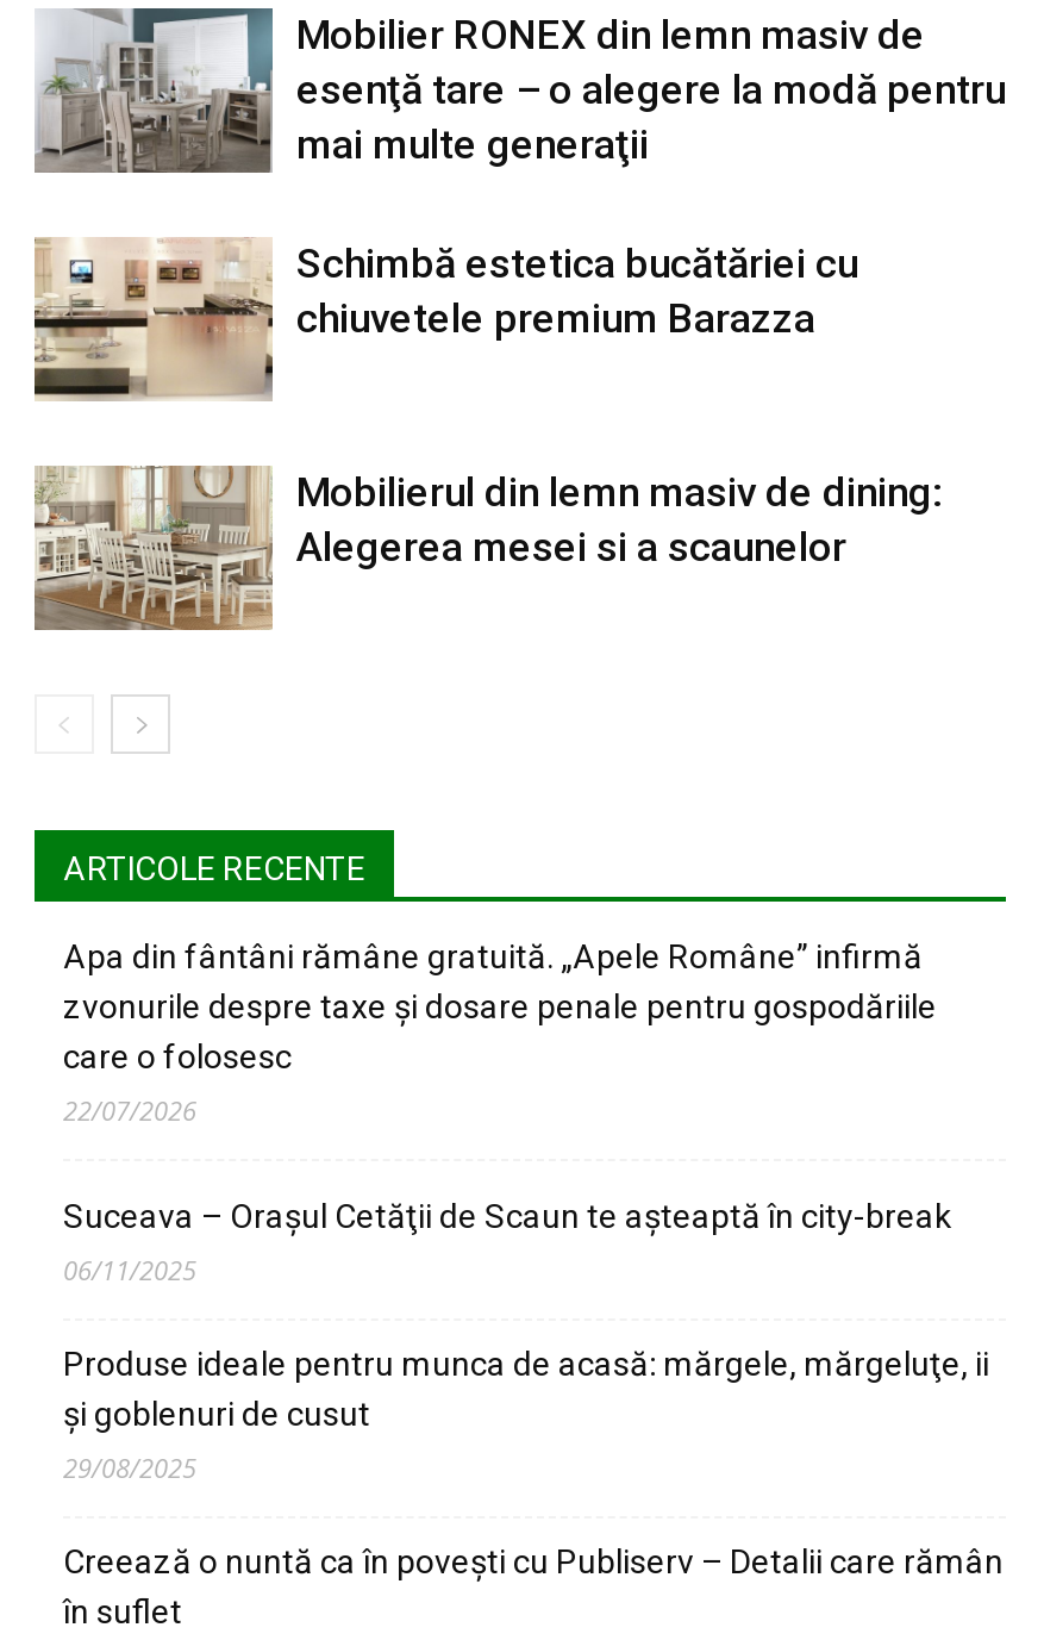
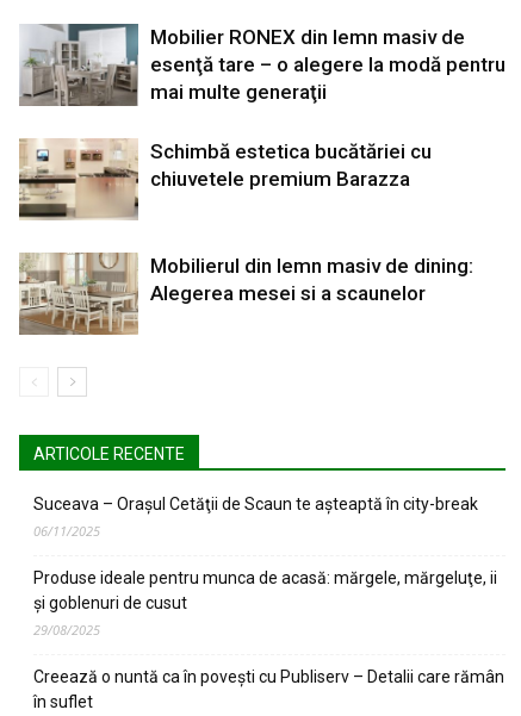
- Apa din fântâni rămâne gratuită. „Apele Române” infirmă
- zvonurile despre taxe și dosare penale pentru gospodăriile
- care o folosesc
- 22/07/2026
